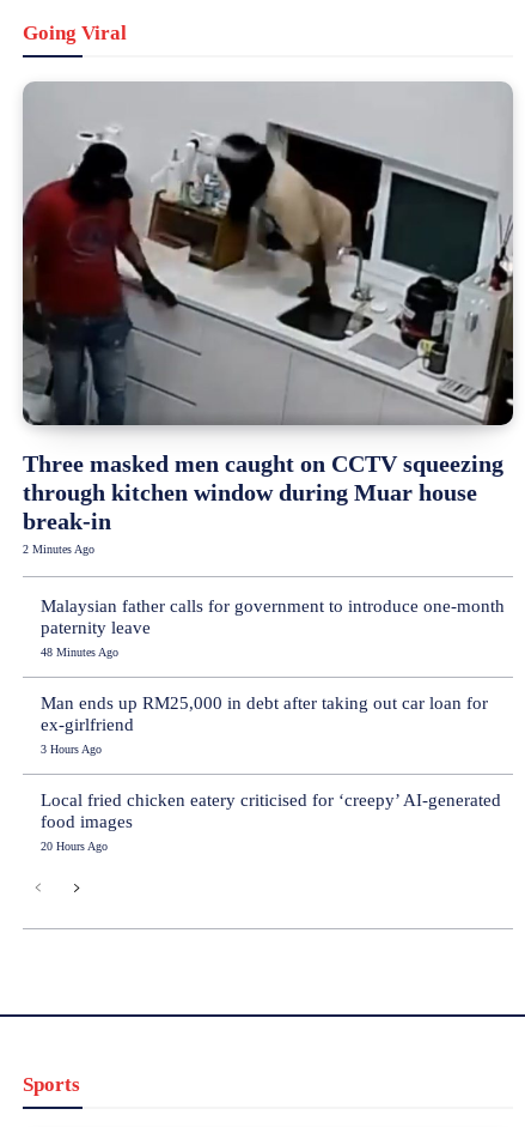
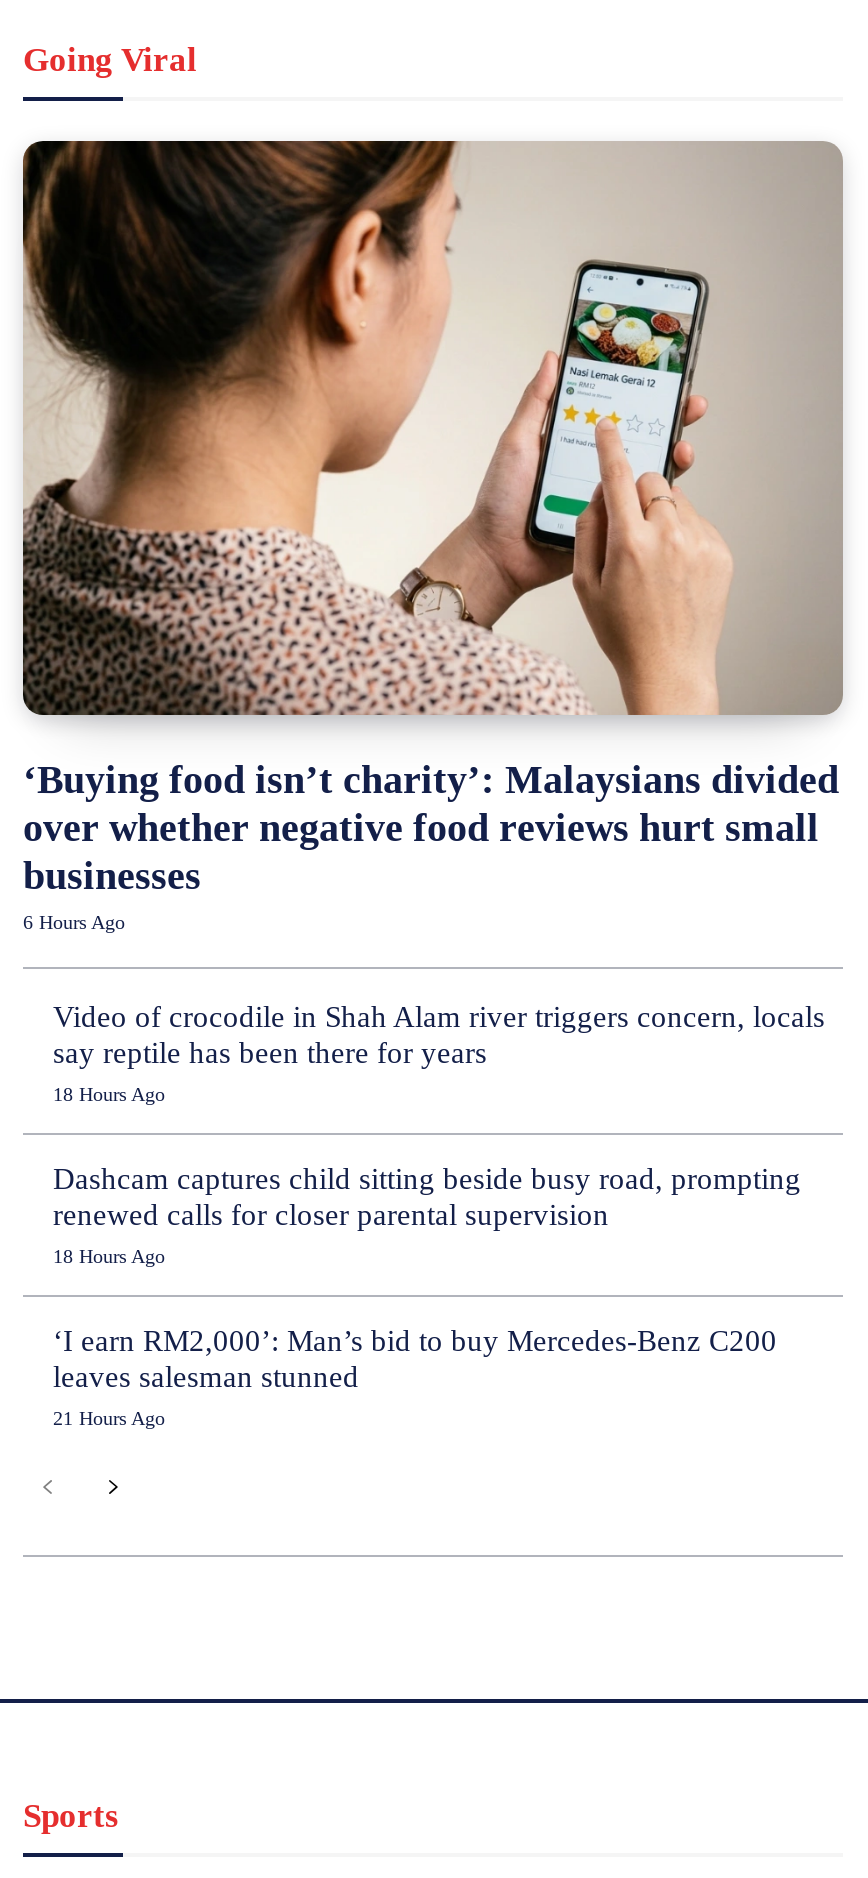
- [image]
- Three masked men caught on CCTV squeezing
- through kitchen window during Muar house
- break-in
- 2 Minutes Ago
+ [image]
+ ‘Buying food isn’t charity’: Malaysians divided
+ over whether negative food reviews hurt small
+ businesses
+ 6 Hours Ago

- Malaysian father calls for government to introduce one-month
- paternity leave
- 48 Minutes Ago
+ Video of crocodile in Shah Alam river triggers concern, locals
+ say reptile has been there for years
+ 18 Hours Ago

- Man ends up RM25,000 in debt after taking out car loan for
- ex-girlfriend
- 3 Hours Ago
+ Dashcam captures child sitting beside busy road, prompting
+ renewed calls for closer parental supervision
+ 18 Hours Ago

- Local fried chicken eatery criticised for ‘creepy’ AI-generated
- food images
- 20 Hours Ago
+ ‘I earn RM2,000’: Man’s bid to buy Mercedes-Benz C200
+ leaves salesman stunned
+ 21 Hours Ago
